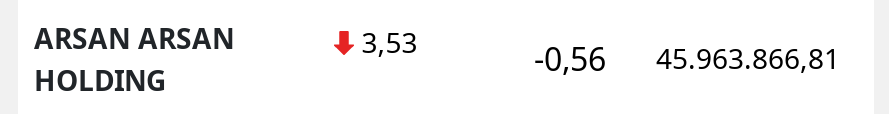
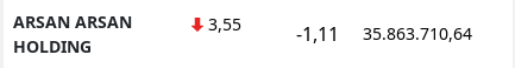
- 3,53
+ 3,55

- -0,56
+ -1,11

- 45.963.866,81
+ 35.863.710,64
